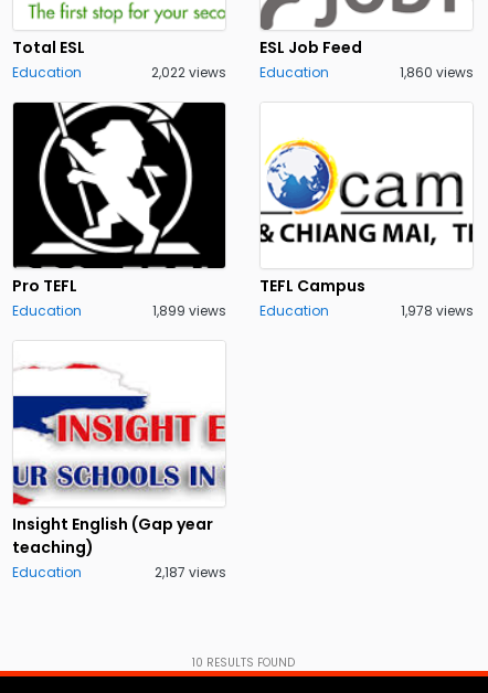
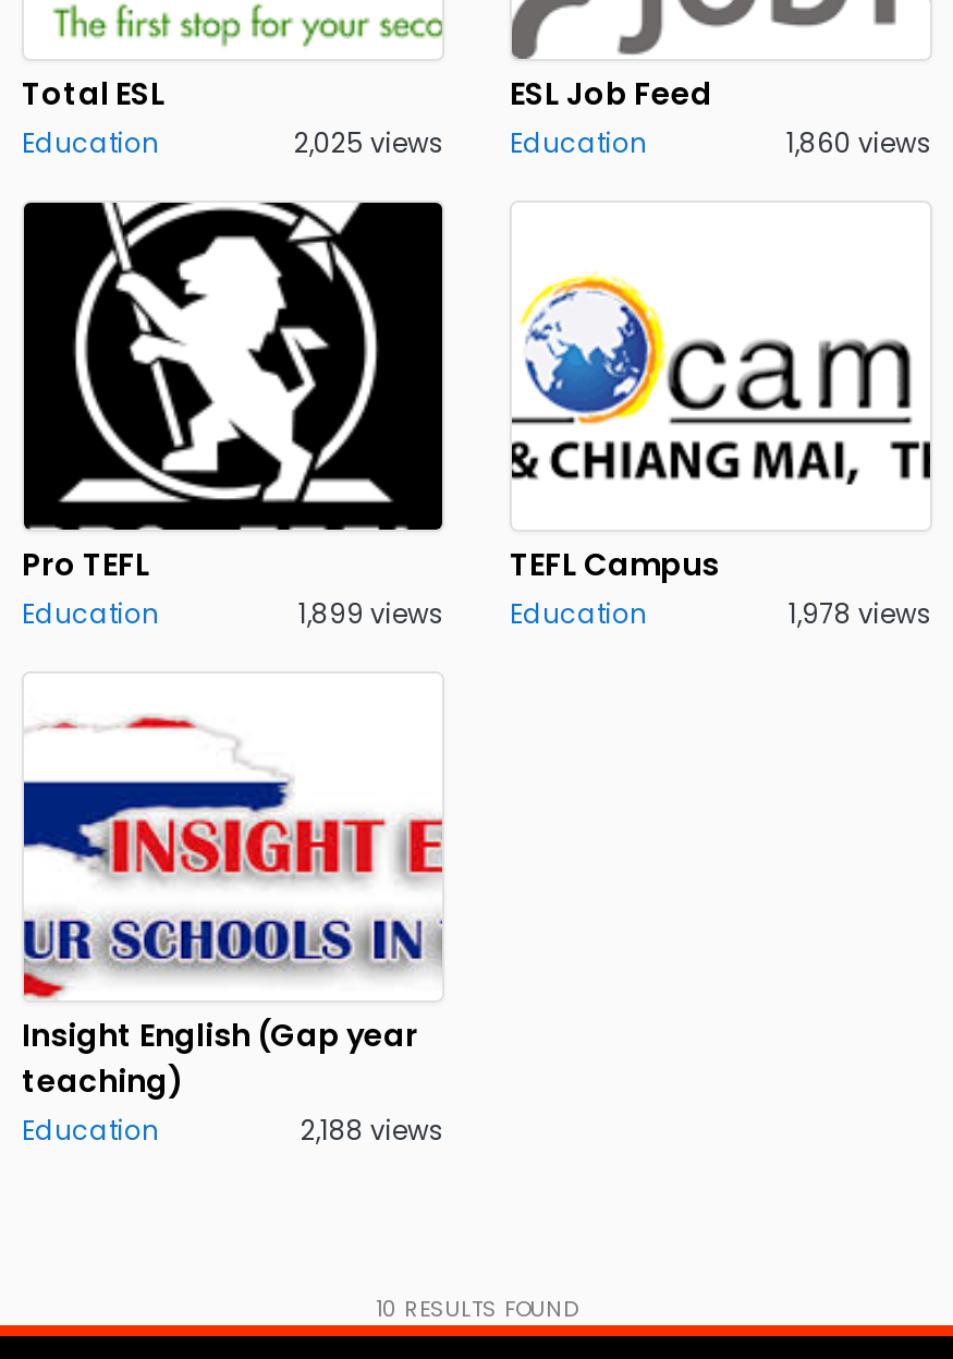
- 2,022 views Education
+ 2,025 views Education

- 2,187 views
+ 2,188 views
